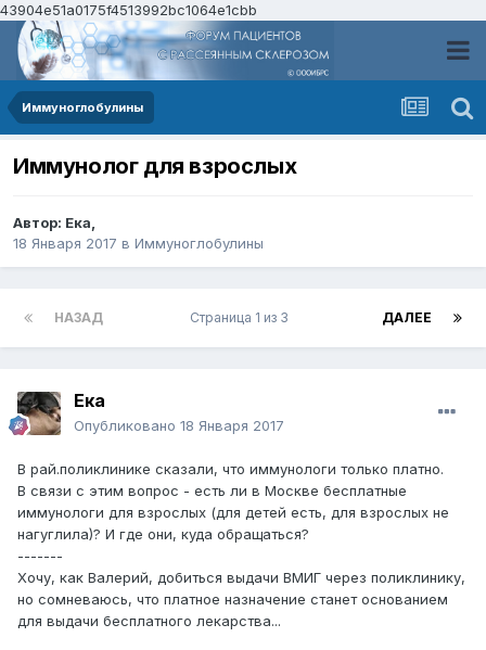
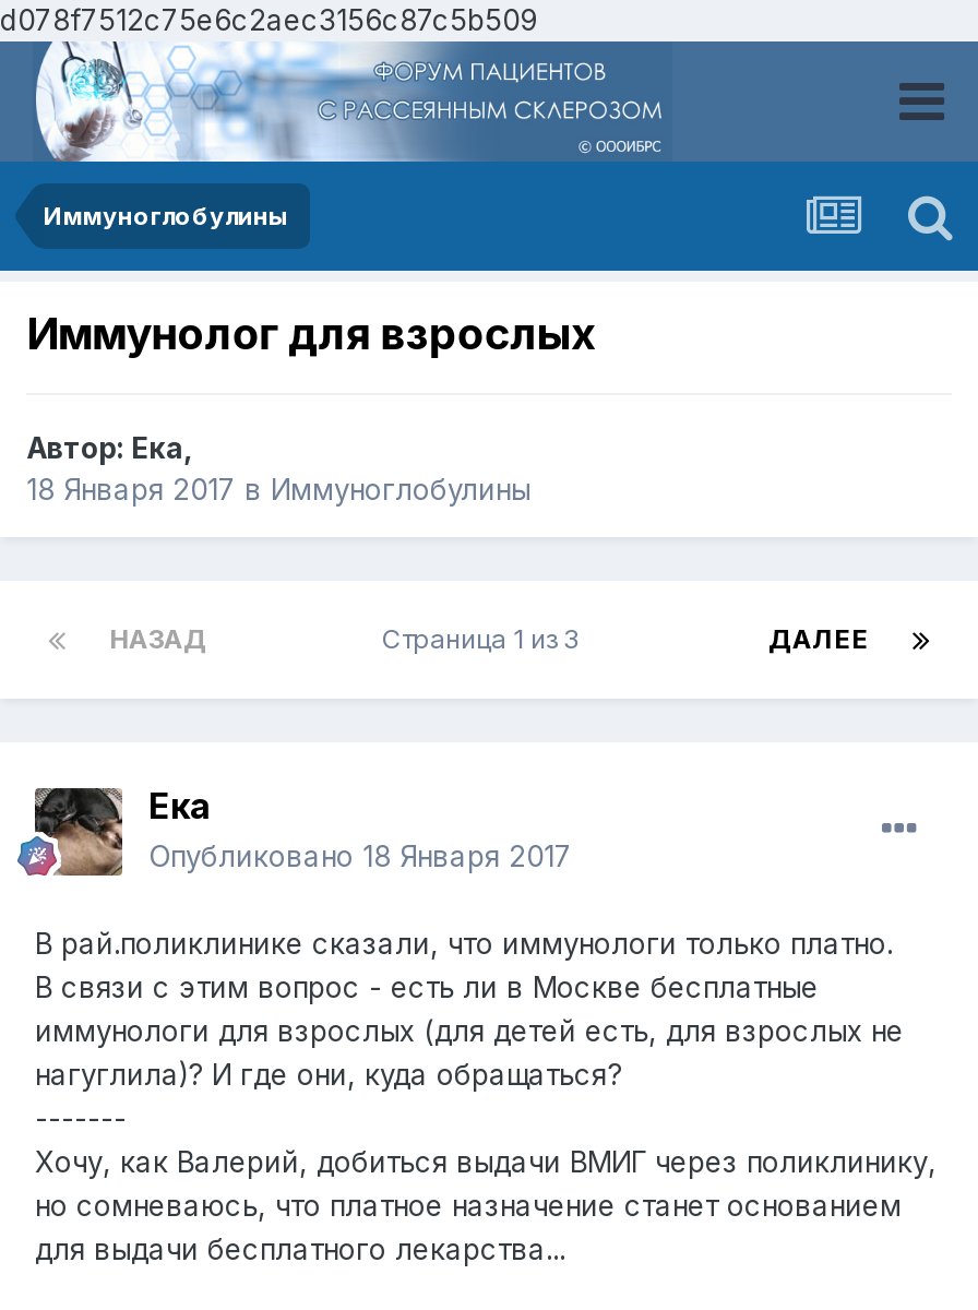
- 43904e51a0175f4513992bc1064e1cbb
+ d078f7512c75e6c2aec3156c87c5b509
